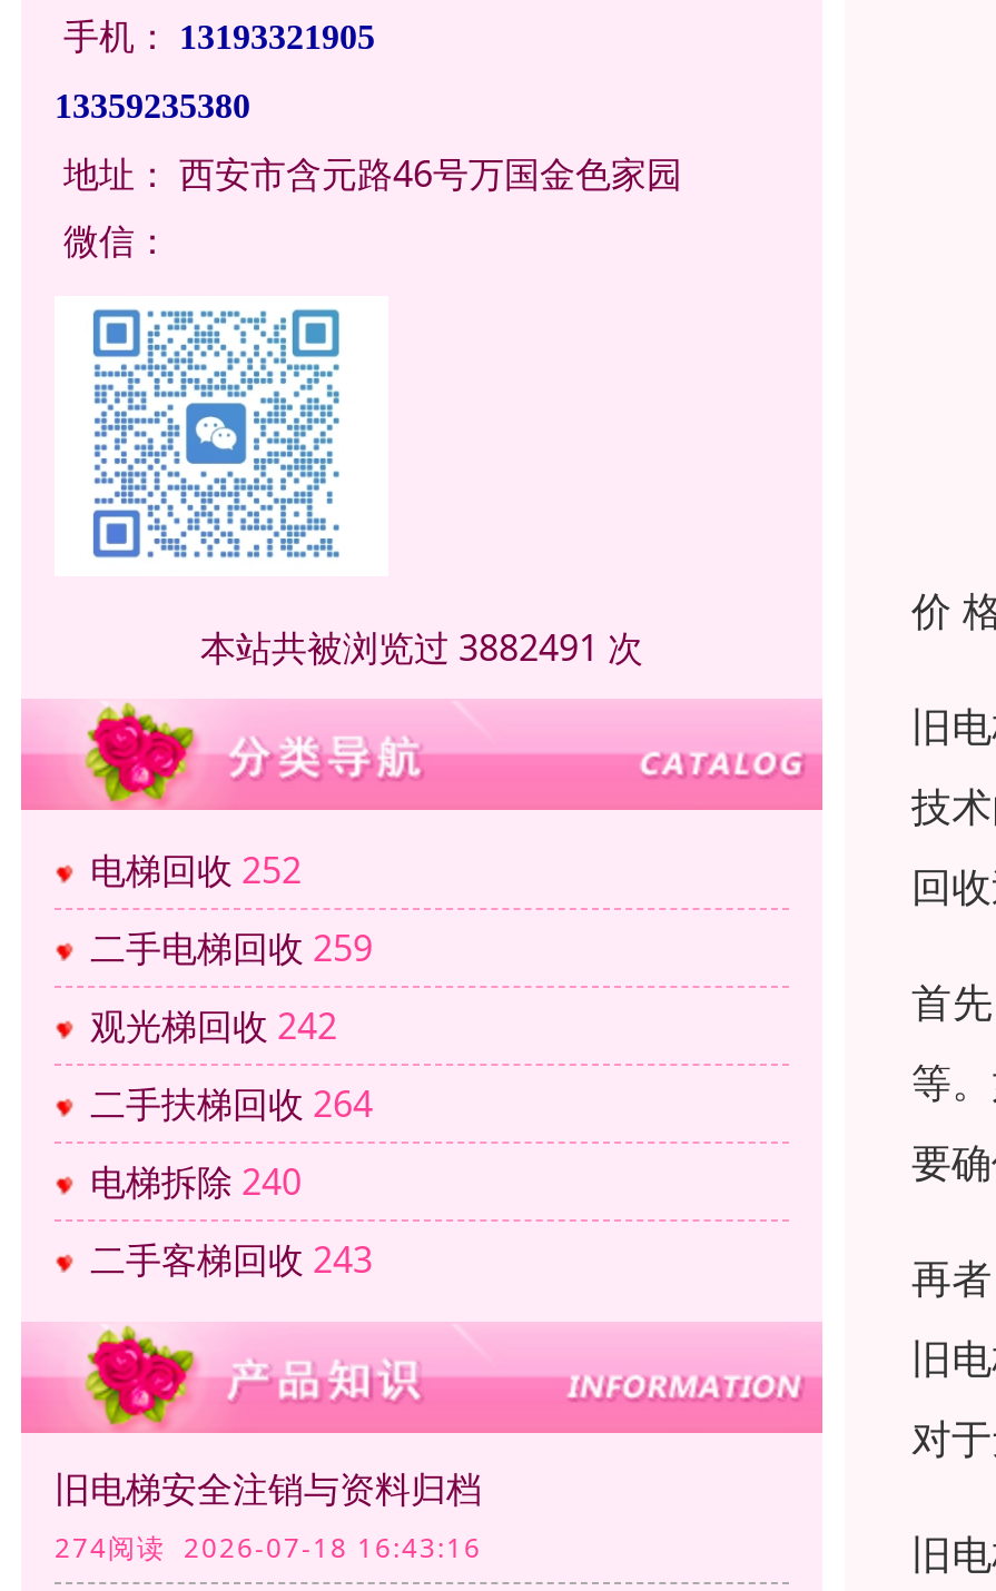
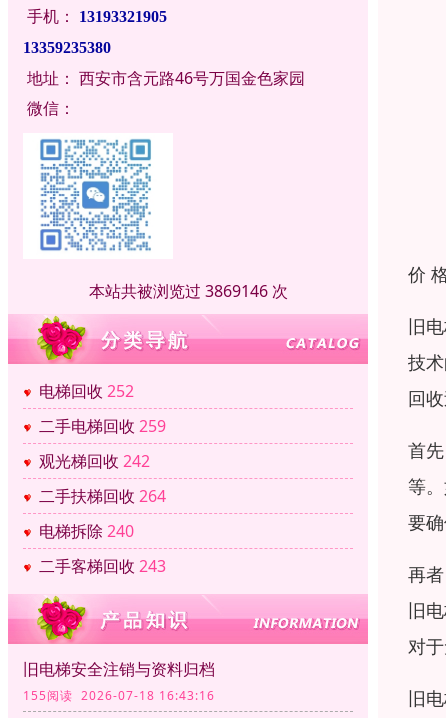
- 本站共被浏览过 3882491 次
+ 本站共被浏览过 3869146 次

- 274阅读 2026-07-18 16:43:16
+ 155阅读 2026-07-18 16:43:16
